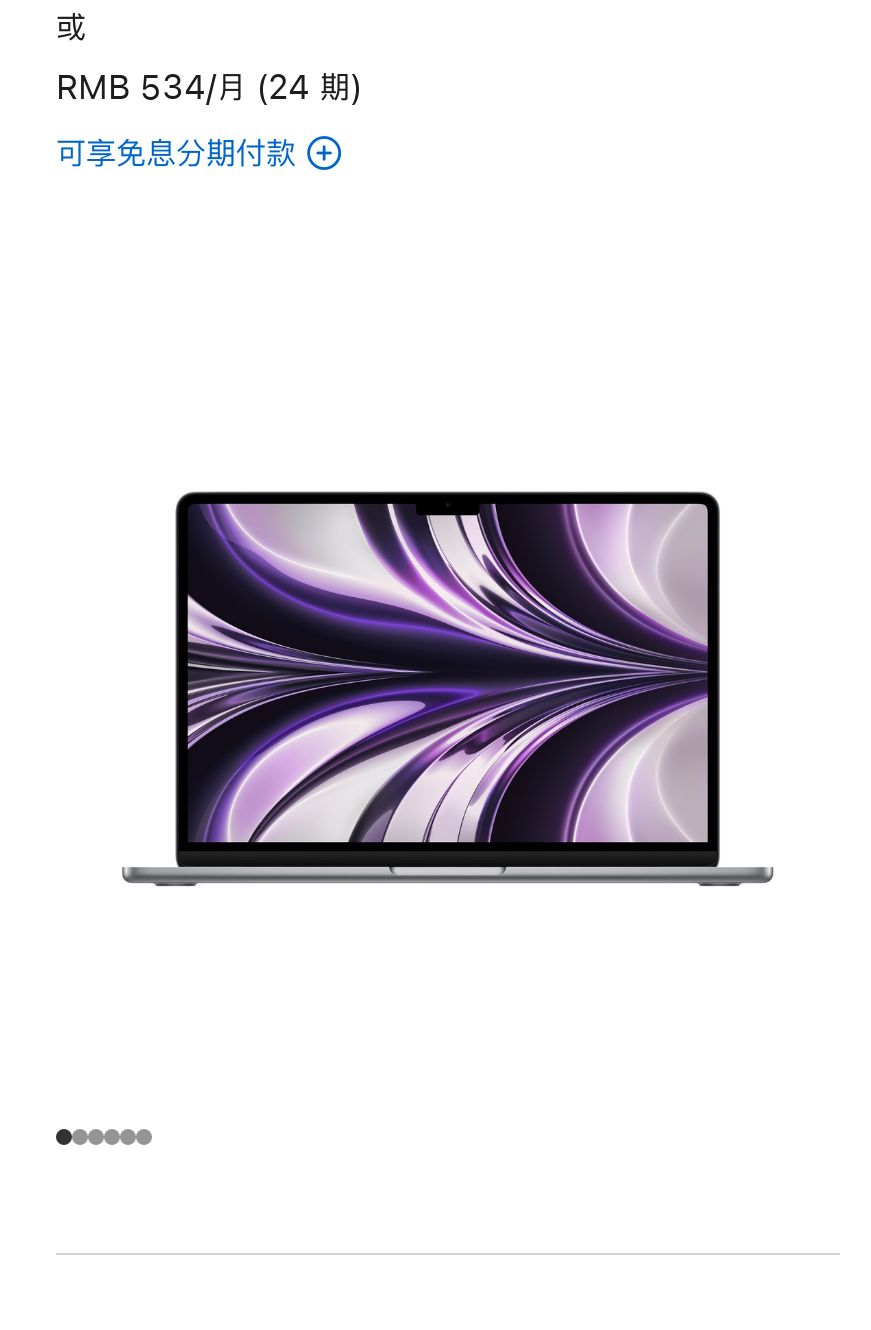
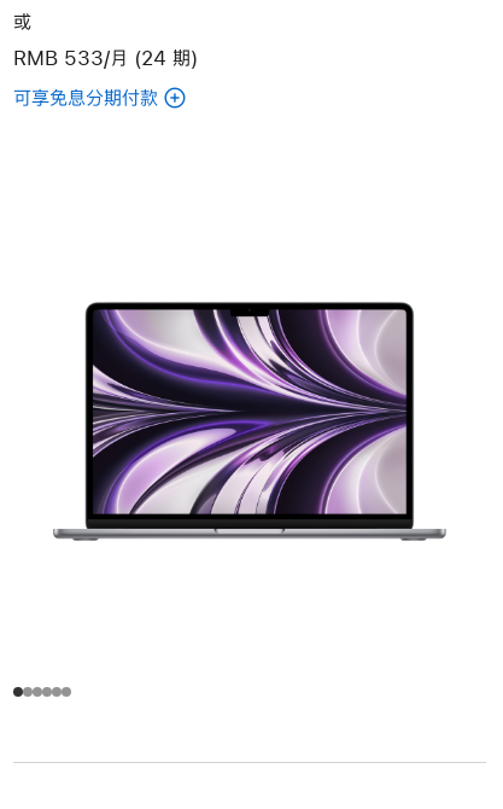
- RMB 534/月 (24 期)
+ RMB 533/月 (24 期)
